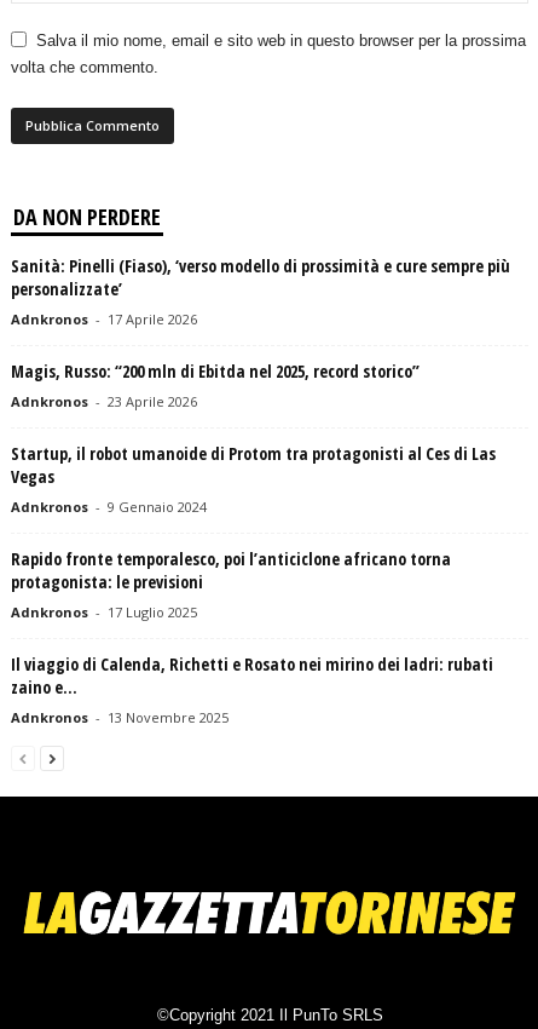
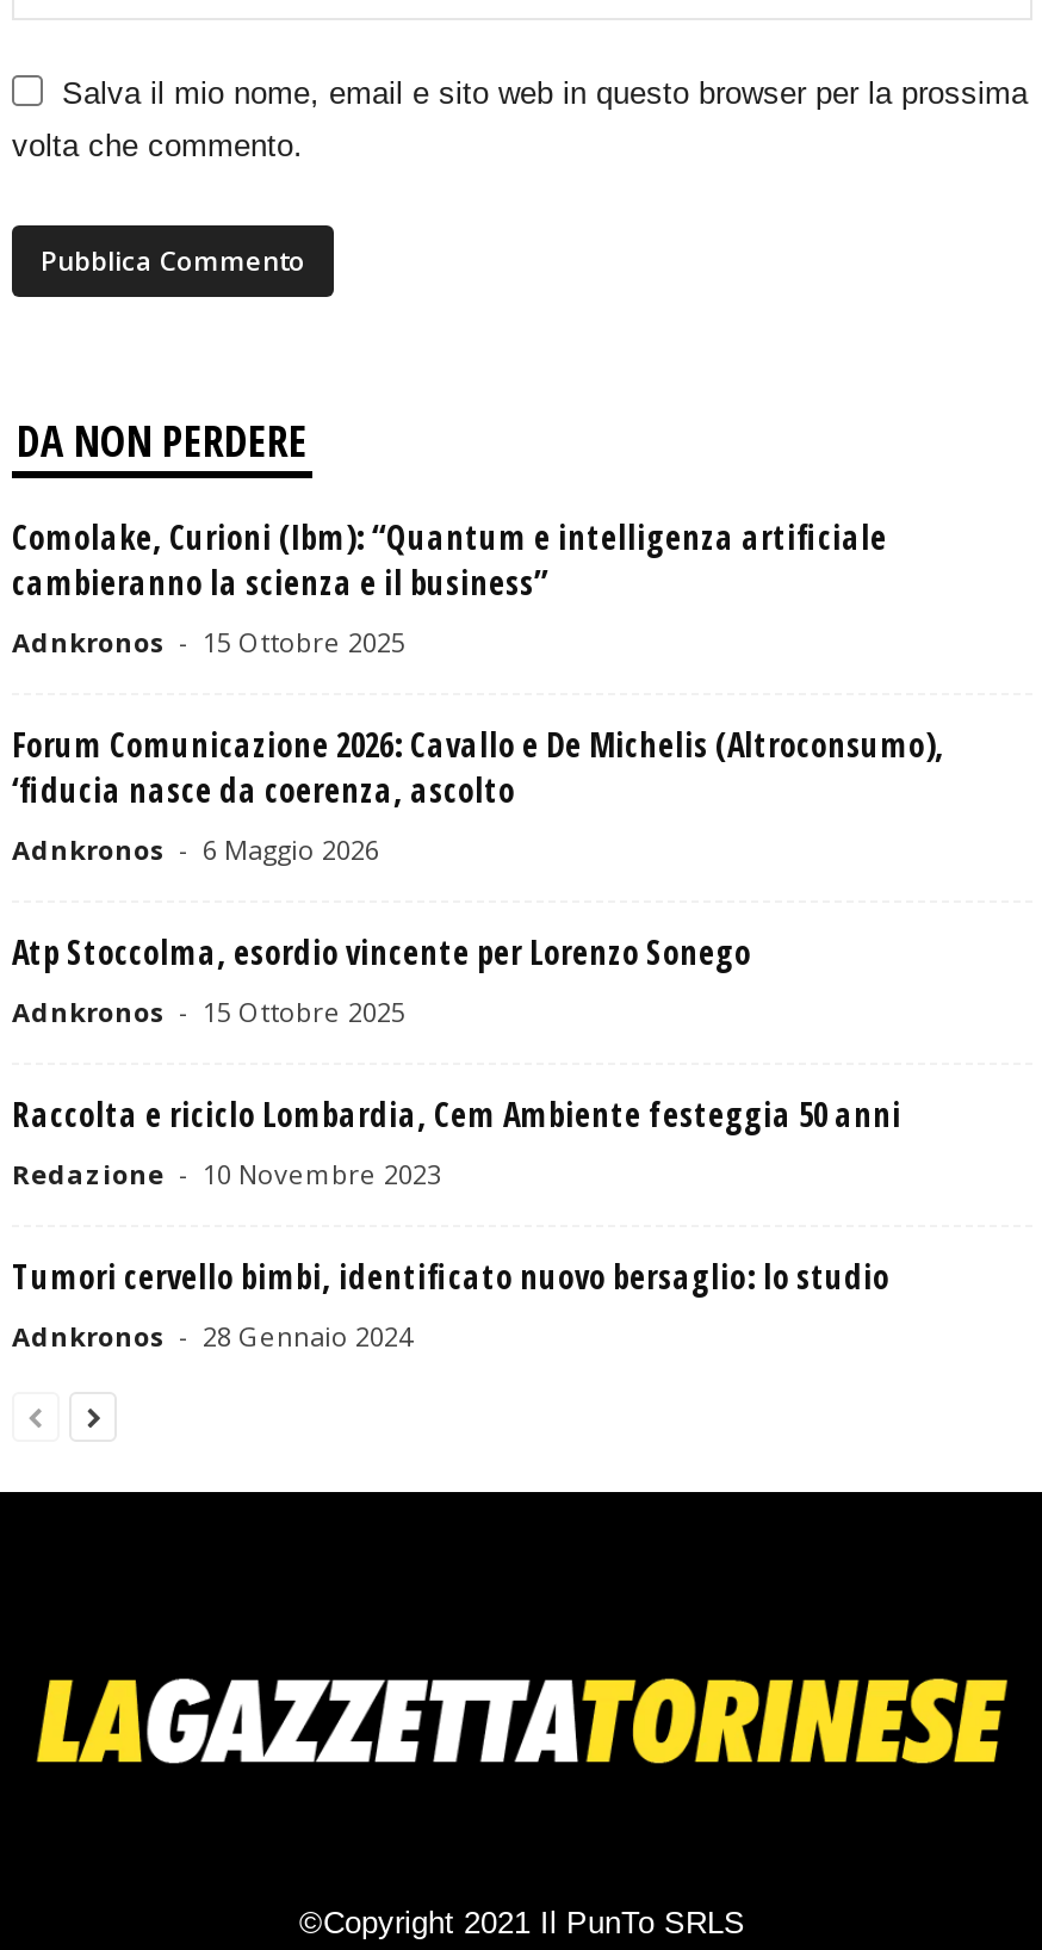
- Sanità: Pinelli (Fiaso), ‘verso modello di prossimità e cure sempre più
- personalizzate’
- Adnkronos - 17 Aprile 2026
+ Comolake, Curioni (Ibm): “Quantum e intelligenza artificiale
+ cambieranno la scienza e il business”
+ Adnkronos - 15 Ottobre 2025

- Magis, Russo: “200 mln di Ebitda nel 2025, record storico”
- Adnkronos - 23 Aprile 2026
+ Forum Comunicazione 2026: Cavallo e De Michelis (Altroconsumo),
+ ‘fiducia nasce da coerenza, ascolto
+ Adnkronos - 6 Maggio 2026

- Startup, il robot umanoide di Protom tra protagonisti al Ces di Las
- Vegas
- Adnkronos - 9 Gennaio 2024
+ Atp Stoccolma, esordio vincente per Lorenzo Sonego
+ Adnkronos - 15 Ottobre 2025

- Rapido fronte temporalesco, poi l’anticiclone africano torna
- protagonista: le previsioni
- Adnkronos - 17 Luglio 2025
+ Raccolta e riciclo Lombardia, Cem Ambiente festeggia 50 anni
+ Redazione - 10 Novembre 2023

- Il viaggio di Calenda, Richetti e Rosato nei mirino dei ladri: rubati
- zaino e...
- Adnkronos - 13 Novembre 2025
+ Tumori cervello bimbi, identificato nuovo bersaglio: lo studio
+ Adnkronos - 28 Gennaio 2024
